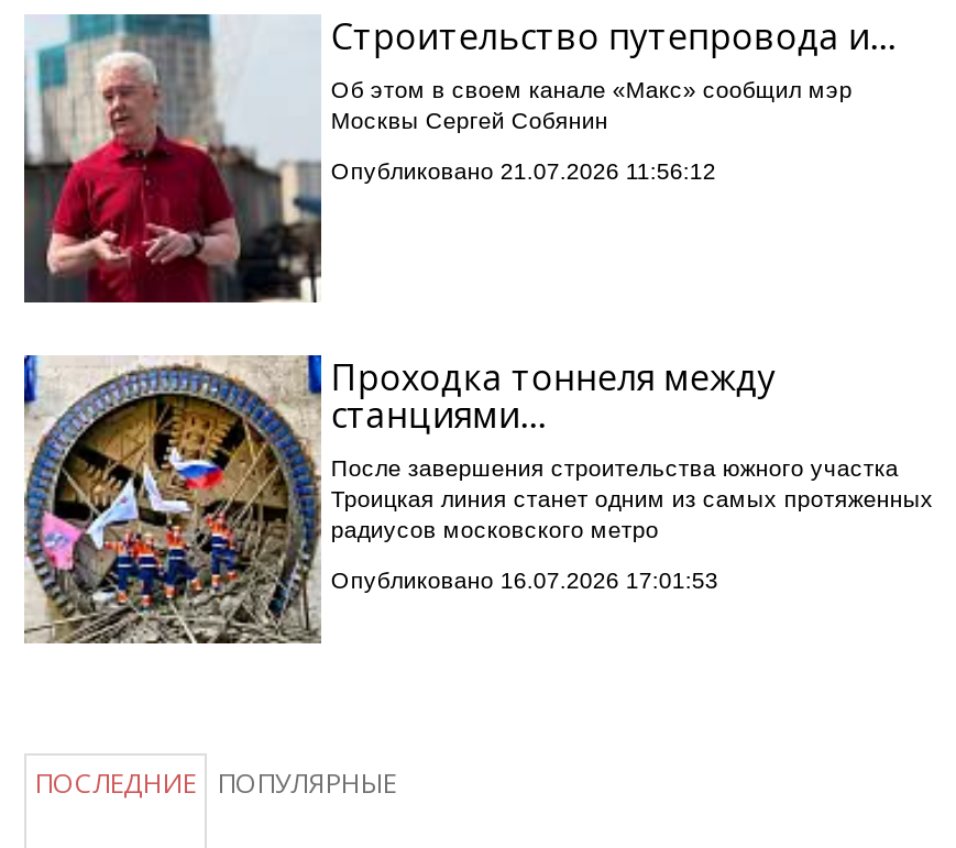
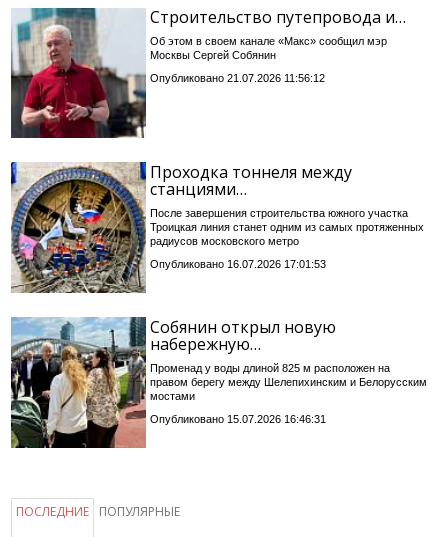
+ [image]
+ Собянин открыл новую
+ набережную…
+ Променад у воды длиной 825 м расположен на
+ правом берегу между Шелепихинским и Белорусским
+ мостами
+ Опубликовано 15.07.2026 16:46:31
